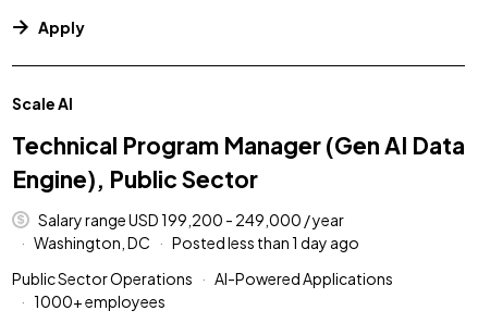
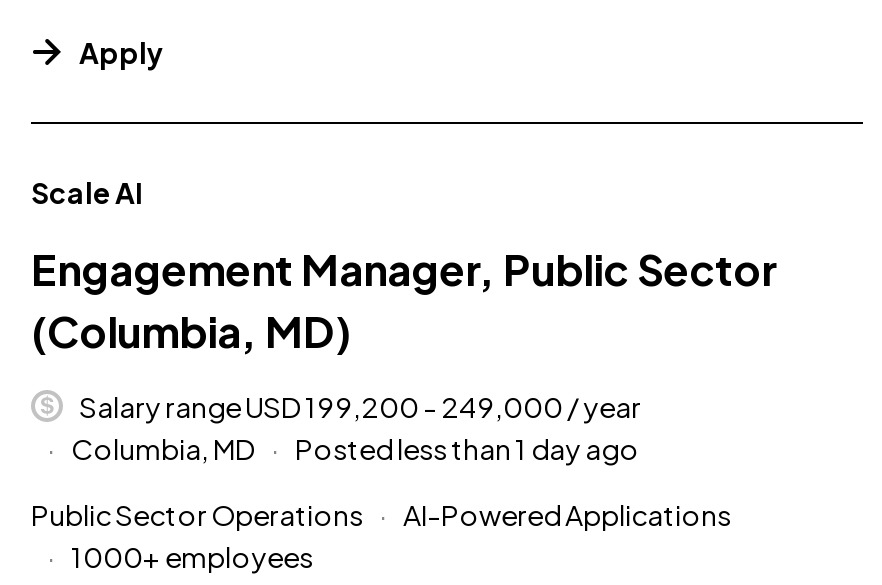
- Technical Program Manager (Gen AI Data
- Engine), Public Sector
+ Engagement Manager, Public Sector
+ (Columbia, MD)

- Washington, DC
+ Columbia, MD
